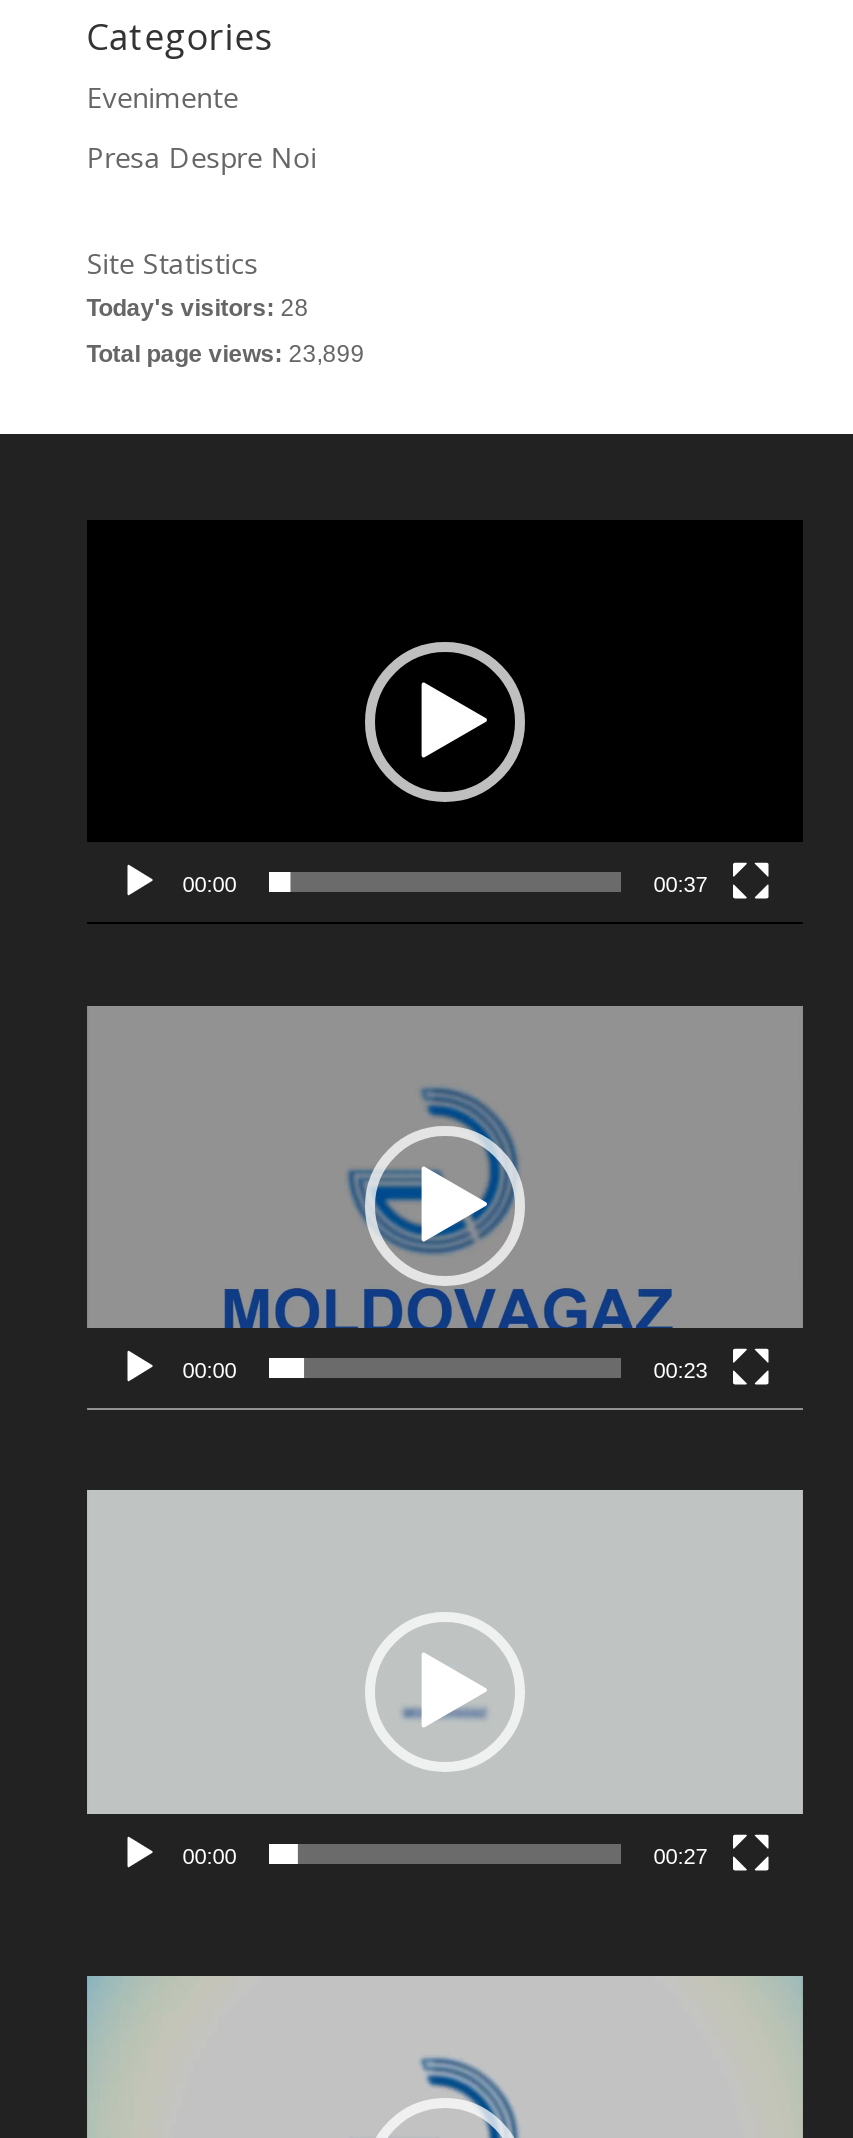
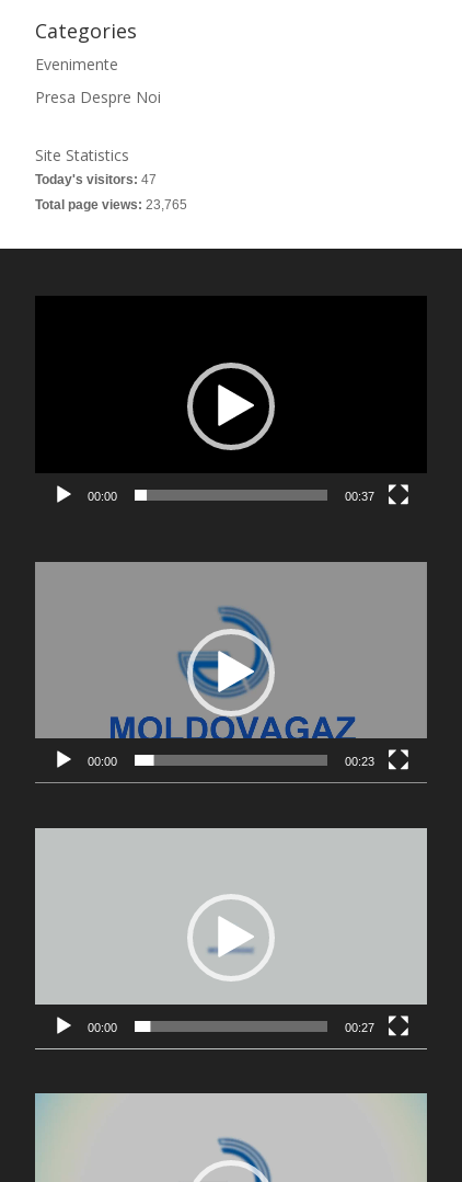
- Today's visitors: 28
+ Today's visitors: 47

- Total page views: 23,899
+ Total page views: 23,765
